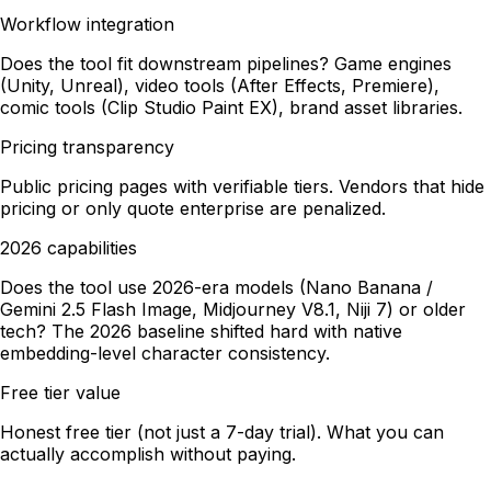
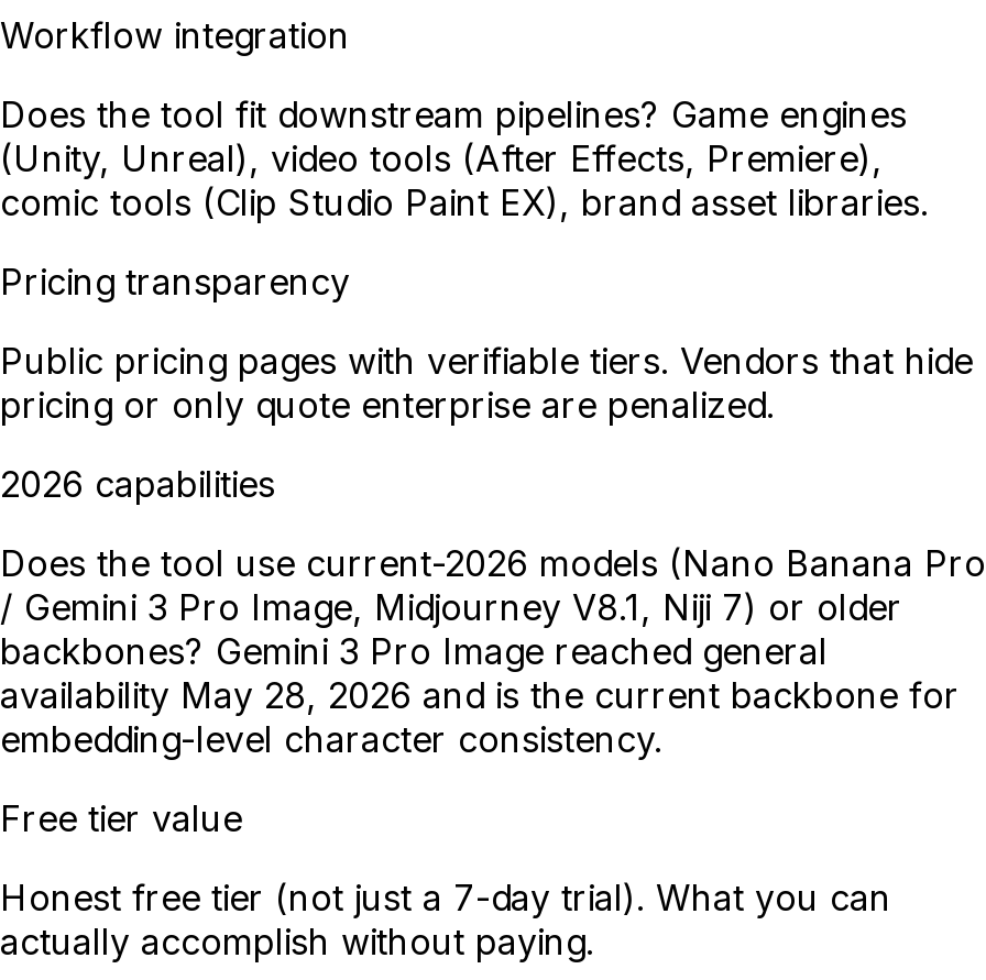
- Does the tool use 2026-era models (Nano Banana /
- Gemini 2.5 Flash Image, Midjourney V8.1, Niji 7) or older
- tech? The 2026 baseline shifted hard with native
+ Does the tool use current-2026 models (Nano Banana Pro
+ / Gemini 3 Pro Image, Midjourney V8.1, Niji 7) or older
+ backbones? Gemini 3 Pro Image reached general
+ availability May 28, 2026 and is the current backbone for
